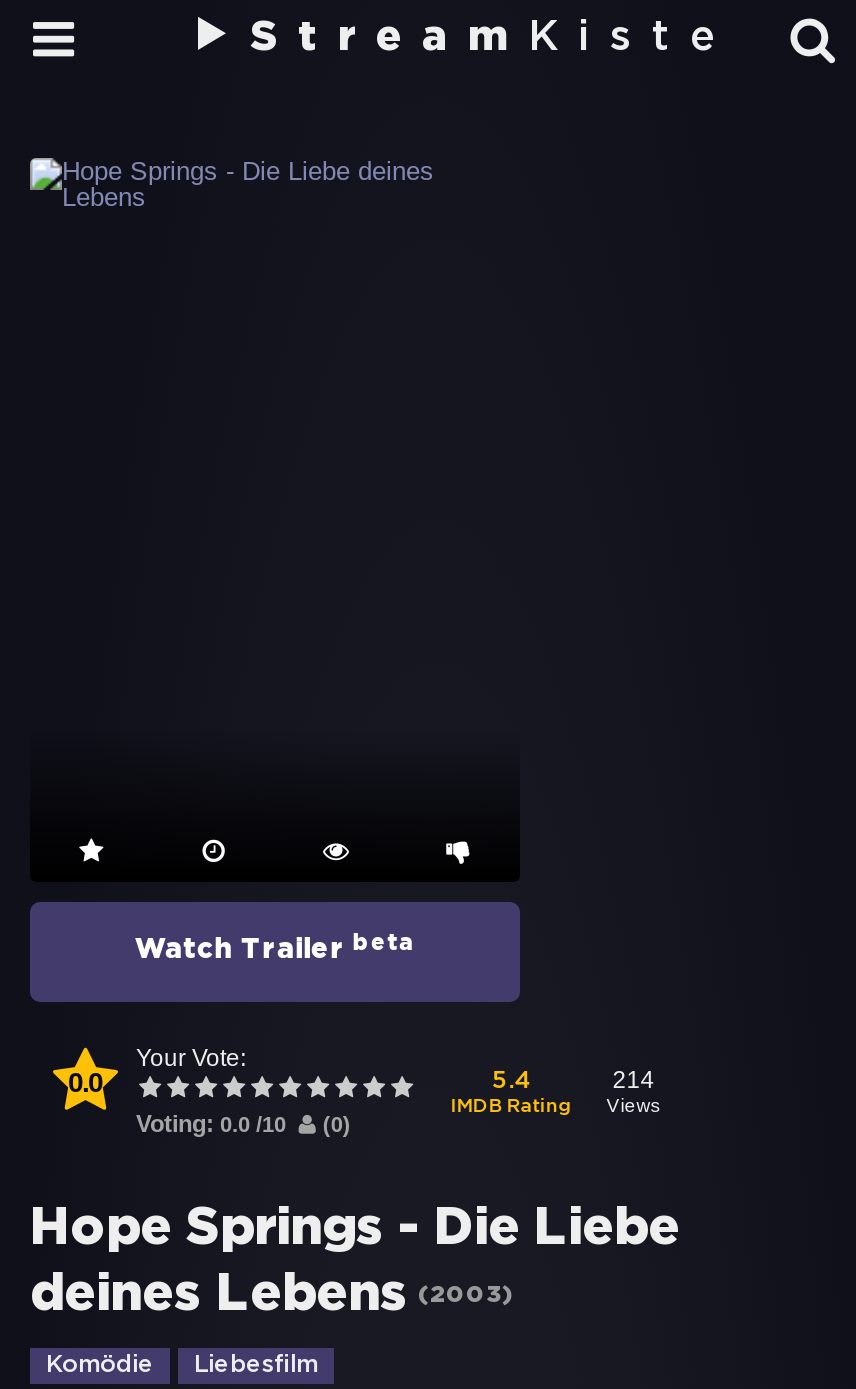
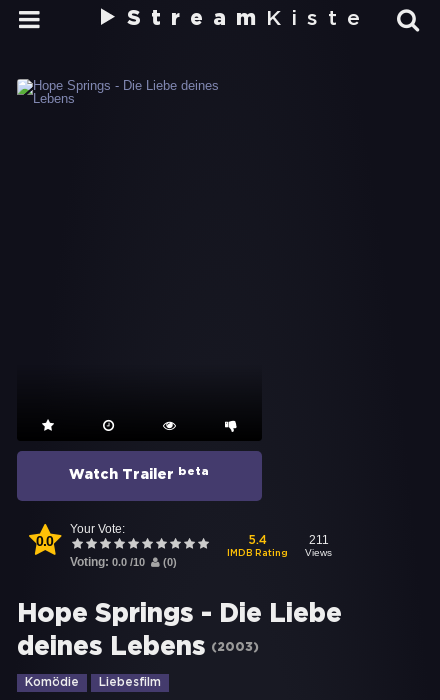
- 214
+ 211
